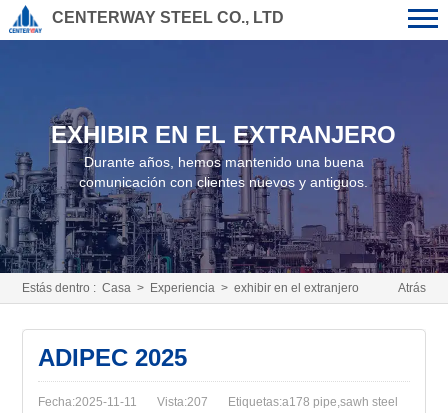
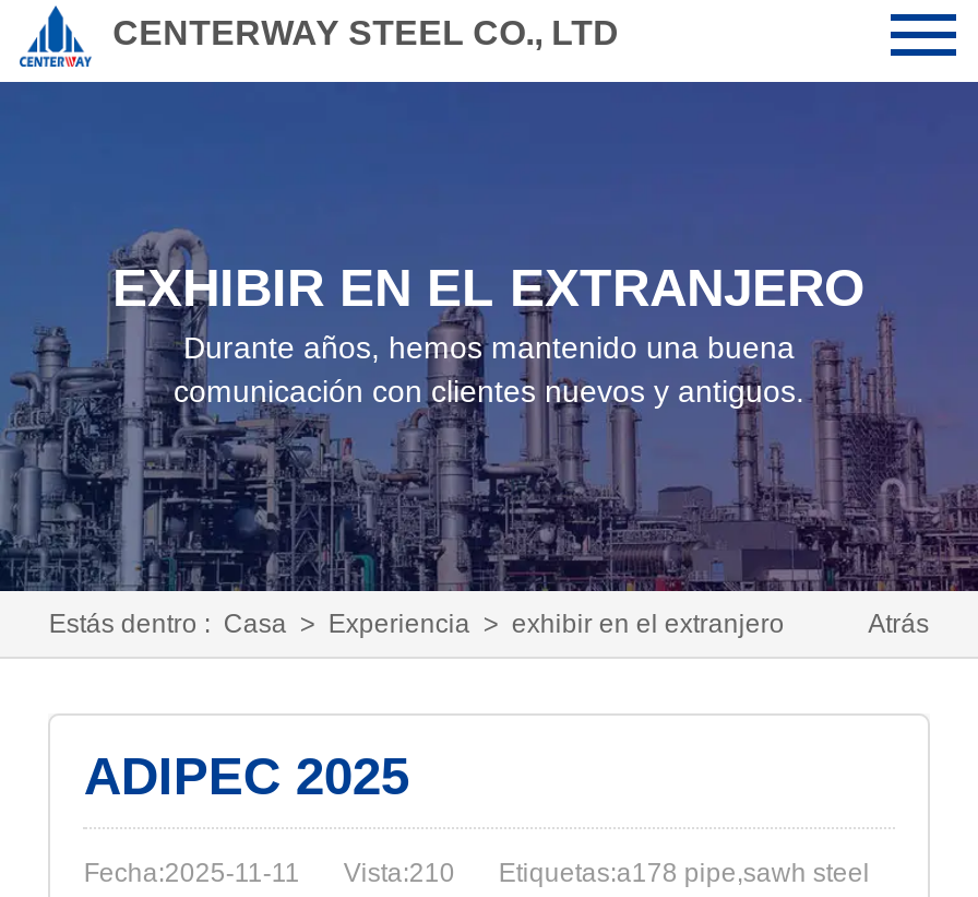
- Fecha:2025-11-11 Vista:207 Etiquetas:a178 pipe,sawh steel
+ Fecha:2025-11-11 Vista:210 Etiquetas:a178 pipe,sawh steel
